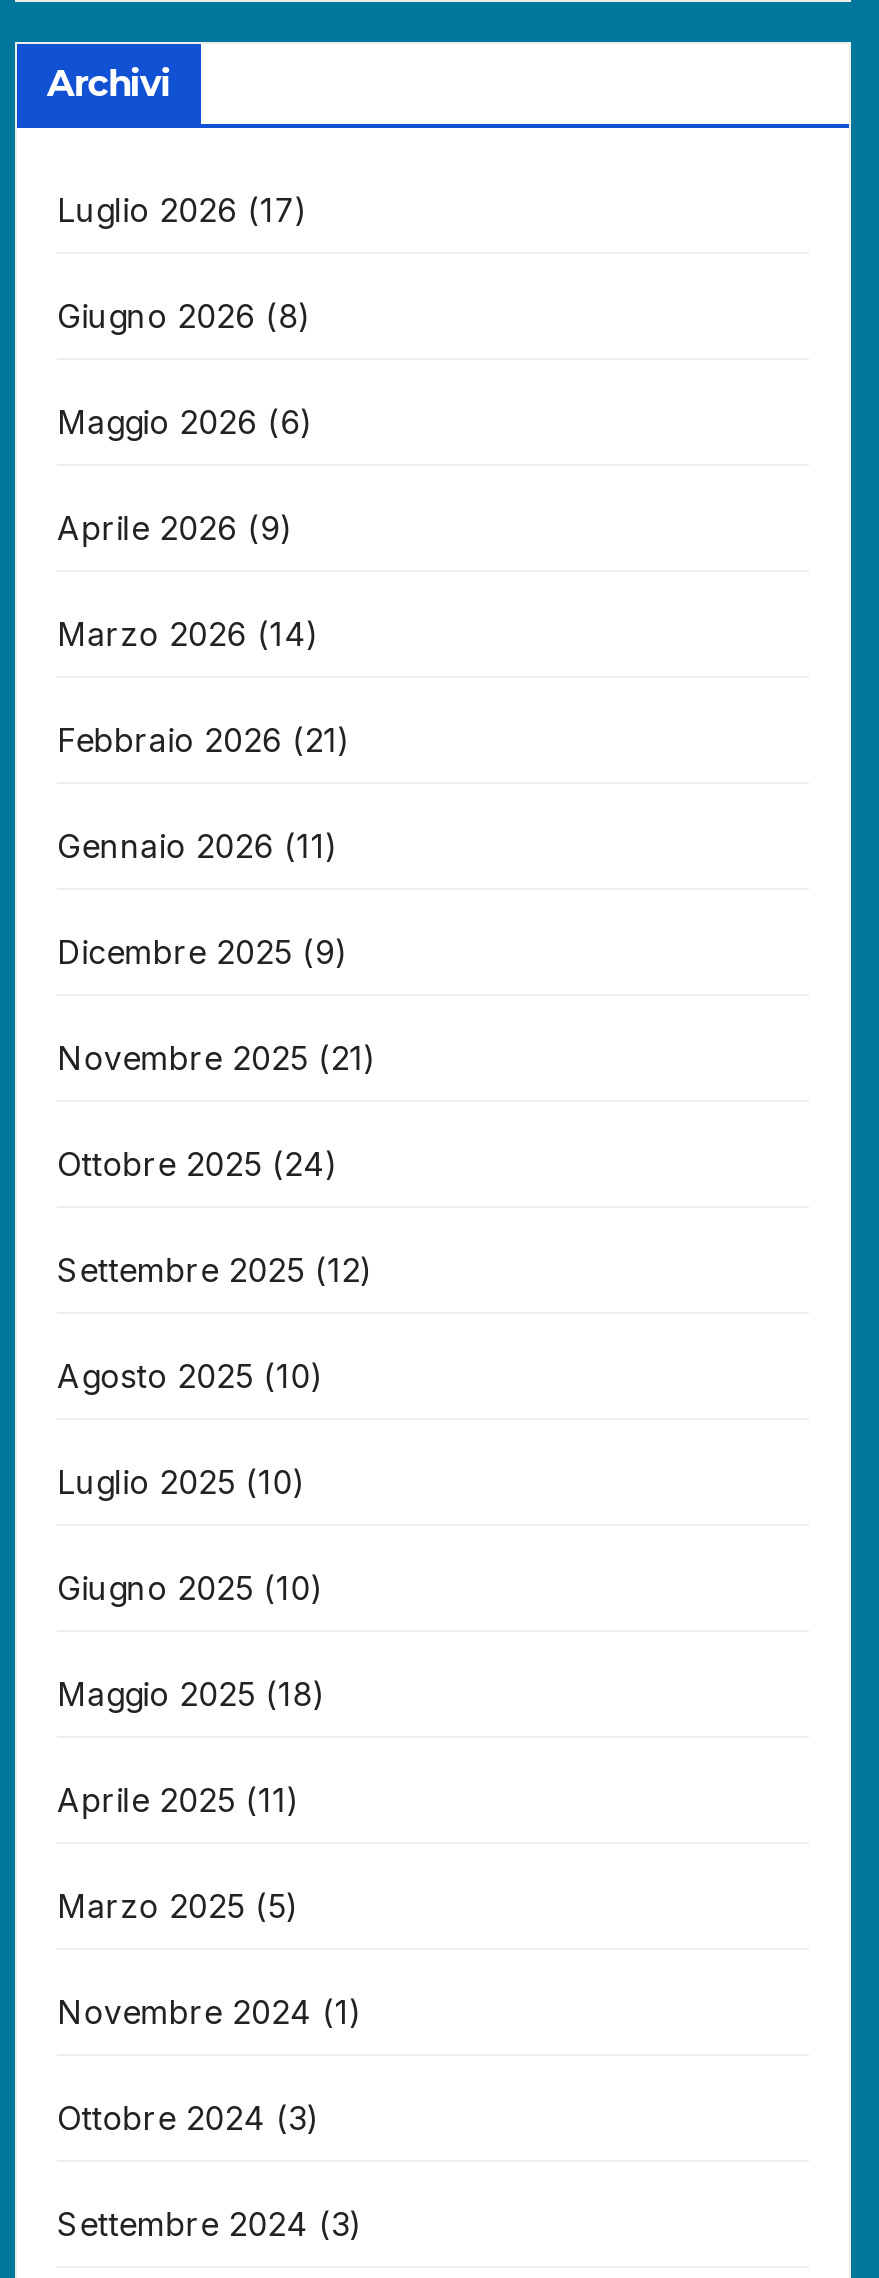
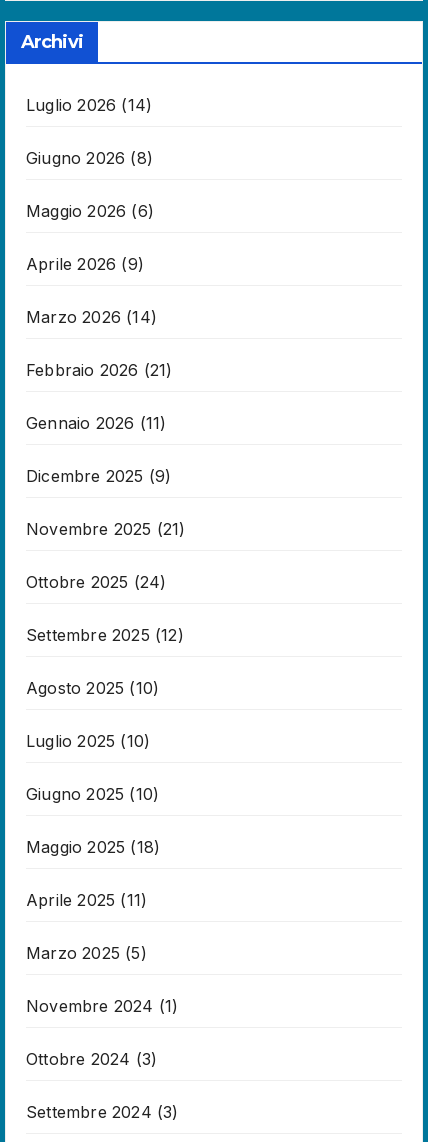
- Luglio 2026 (17)
+ Luglio 2026 (14)
